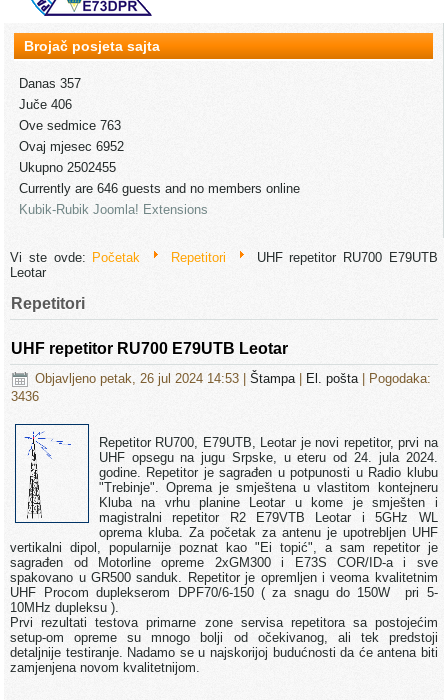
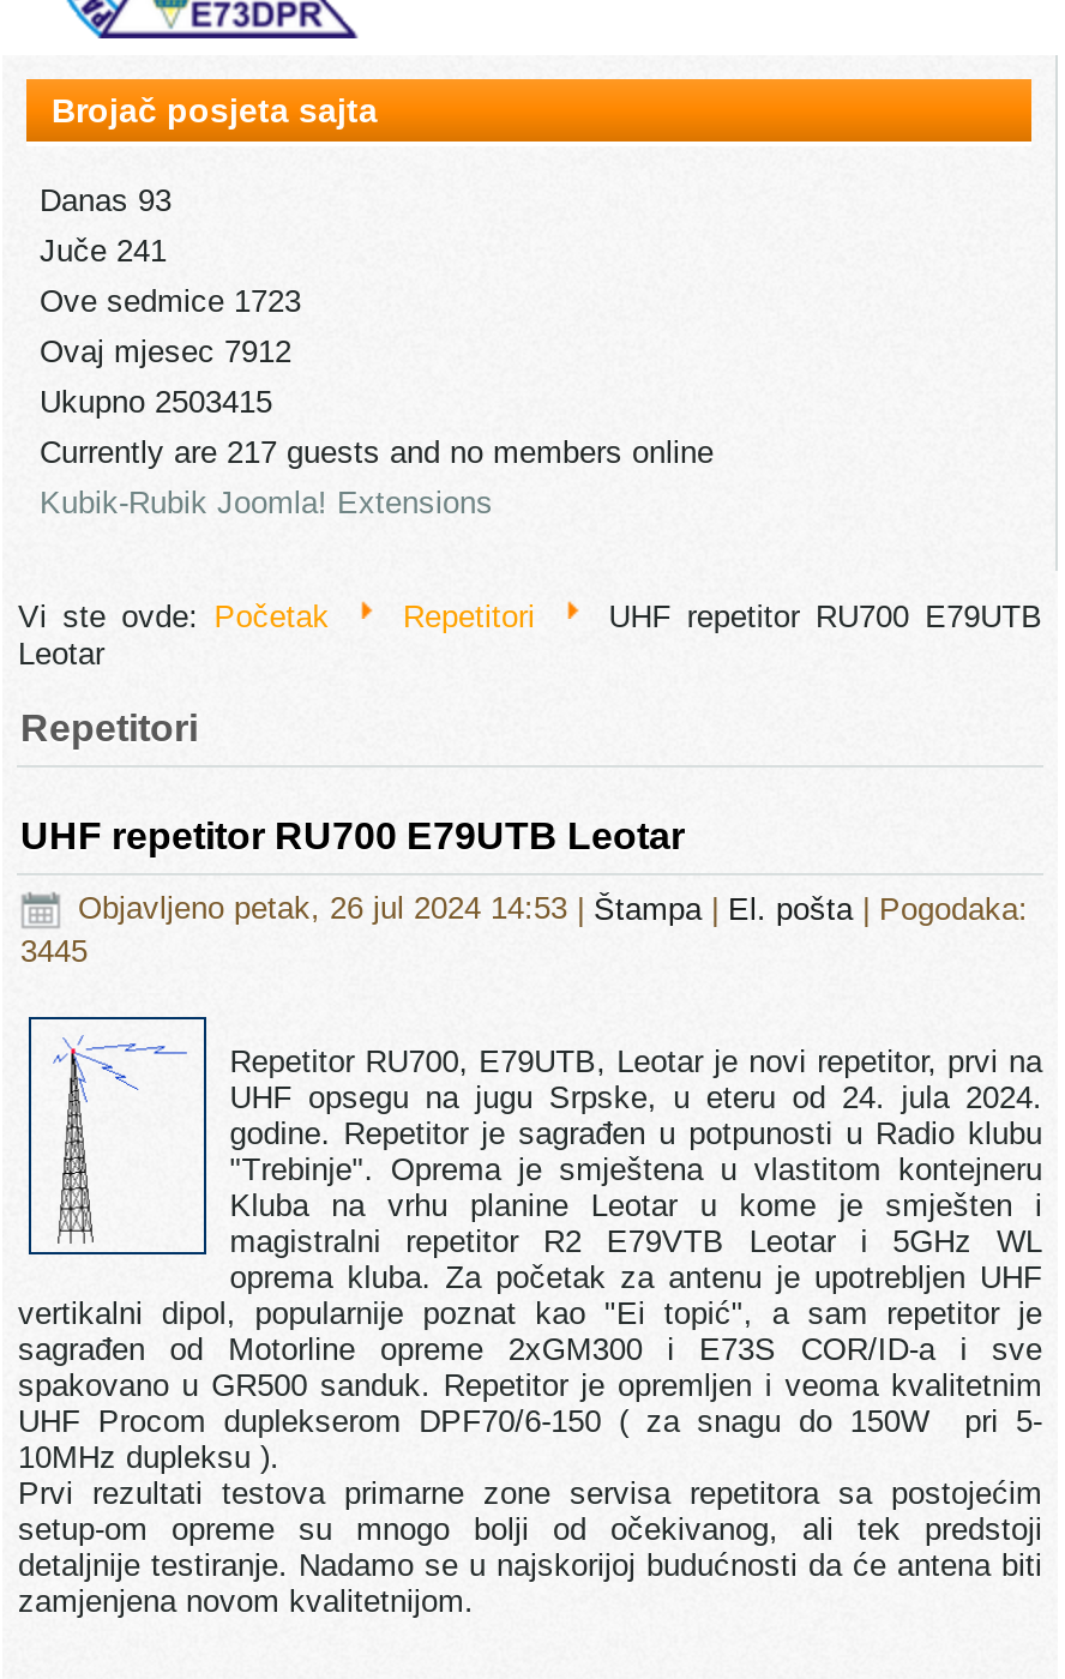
- Danas 357
+ Danas 93

- Juče 406
+ Juče 241

- Ove sedmice 763
+ Ove sedmice 1723

- Ovaj mjesec 6952
+ Ovaj mjesec 7912

- Ukupno 2502455
+ Ukupno 2503415

- Currently are 646 guests and no members online
+ Currently are 217 guests and no members online

- 3436
+ 3445
